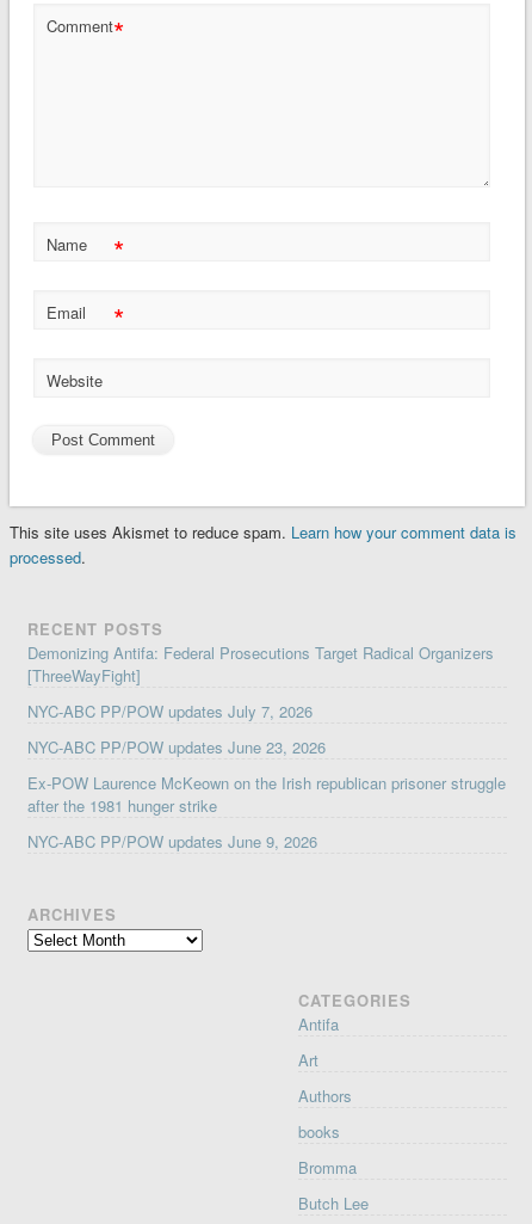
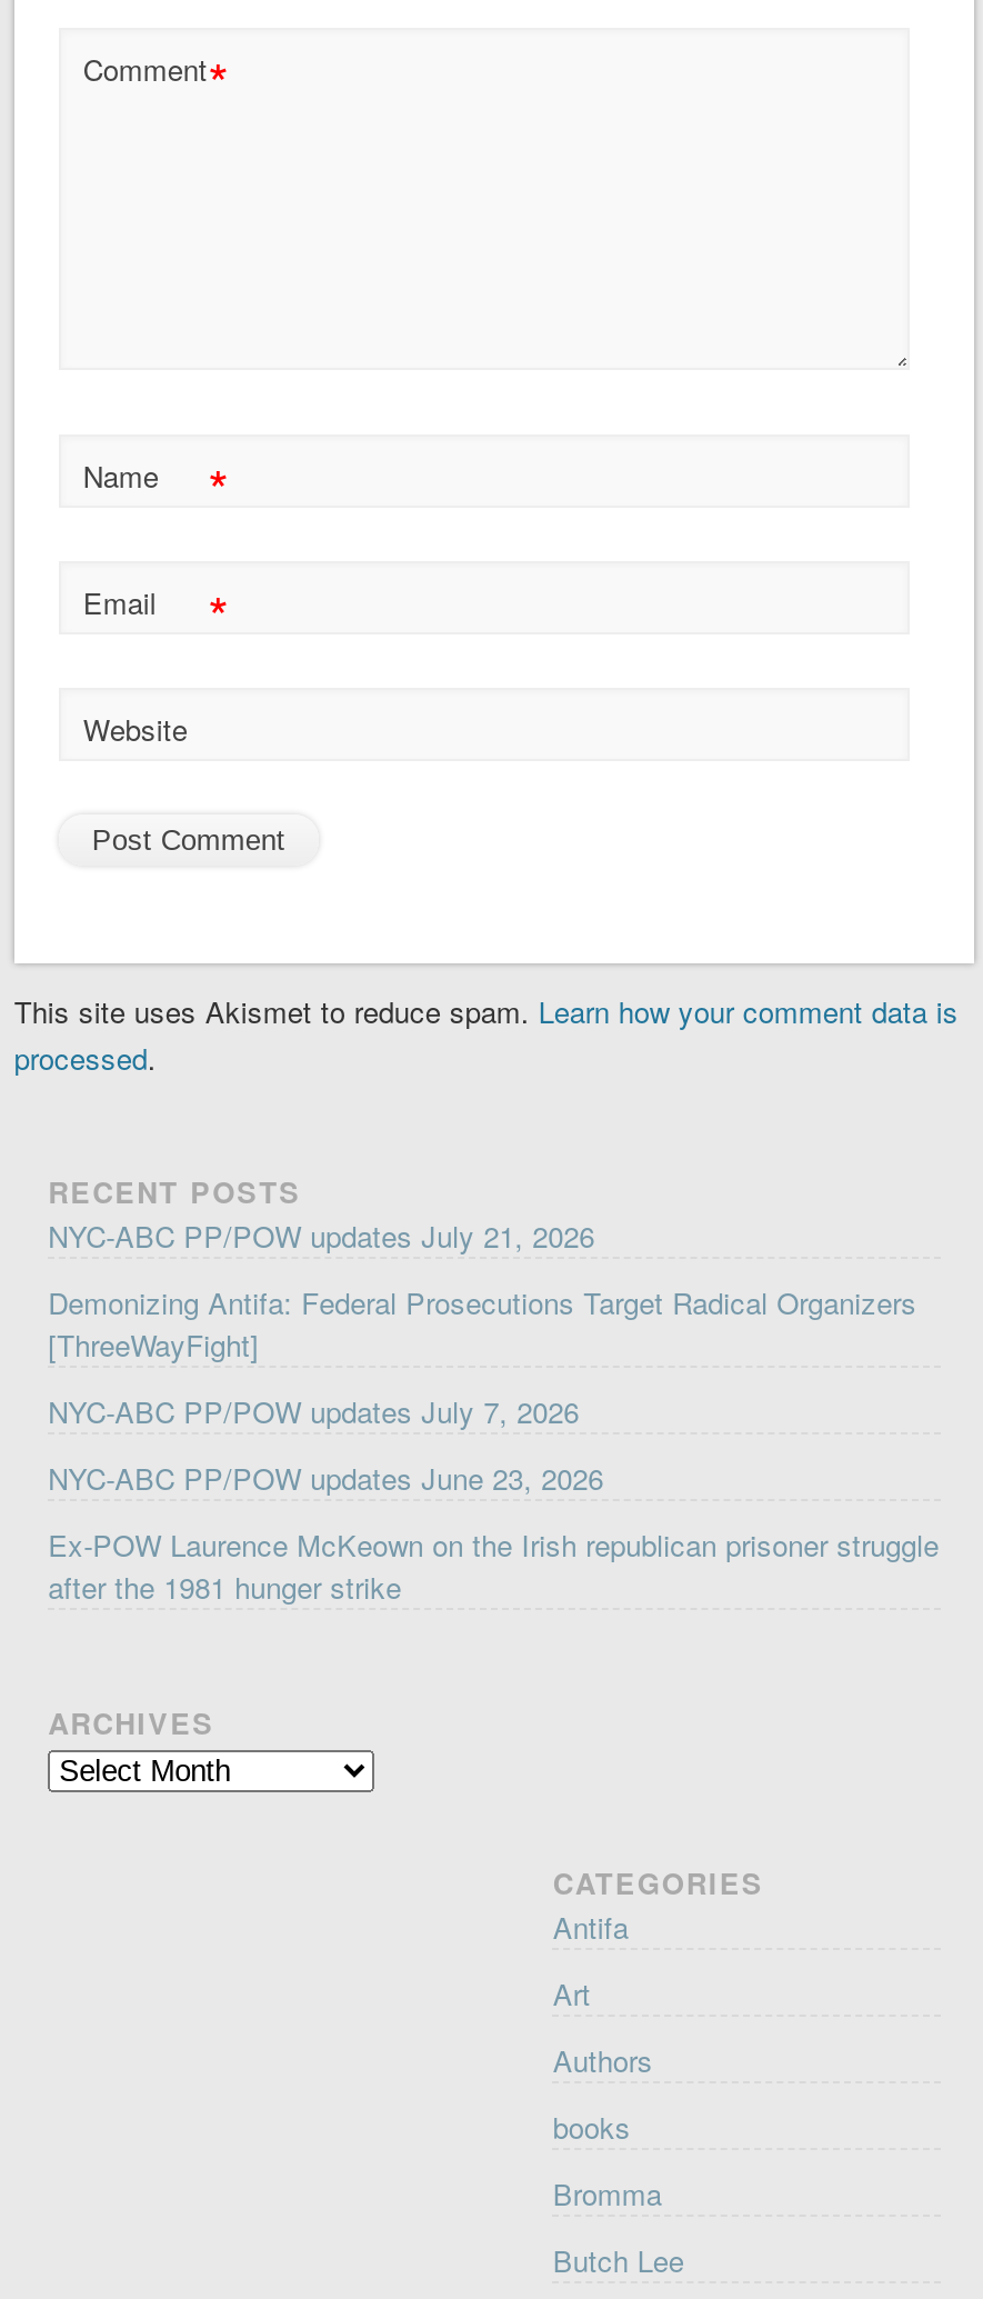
+ NYC-ABC PP/POW updates July 21, 2026

moved down: Demonizing Antifa: Federal Prosecutions Target Radical Organizers | [ThreeWayFight] | NYC-ABC PP/POW updates July 7, 2026 | NYC-ABC PP/POW updates June 23, 2026 | Ex-POW Laurence McKeown on the Irish republican prisoner struggle | after the 1981 hunger strike

- NYC-ABC PP/POW updates June 9, 2026
